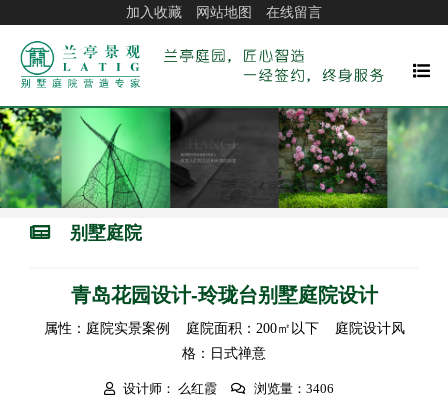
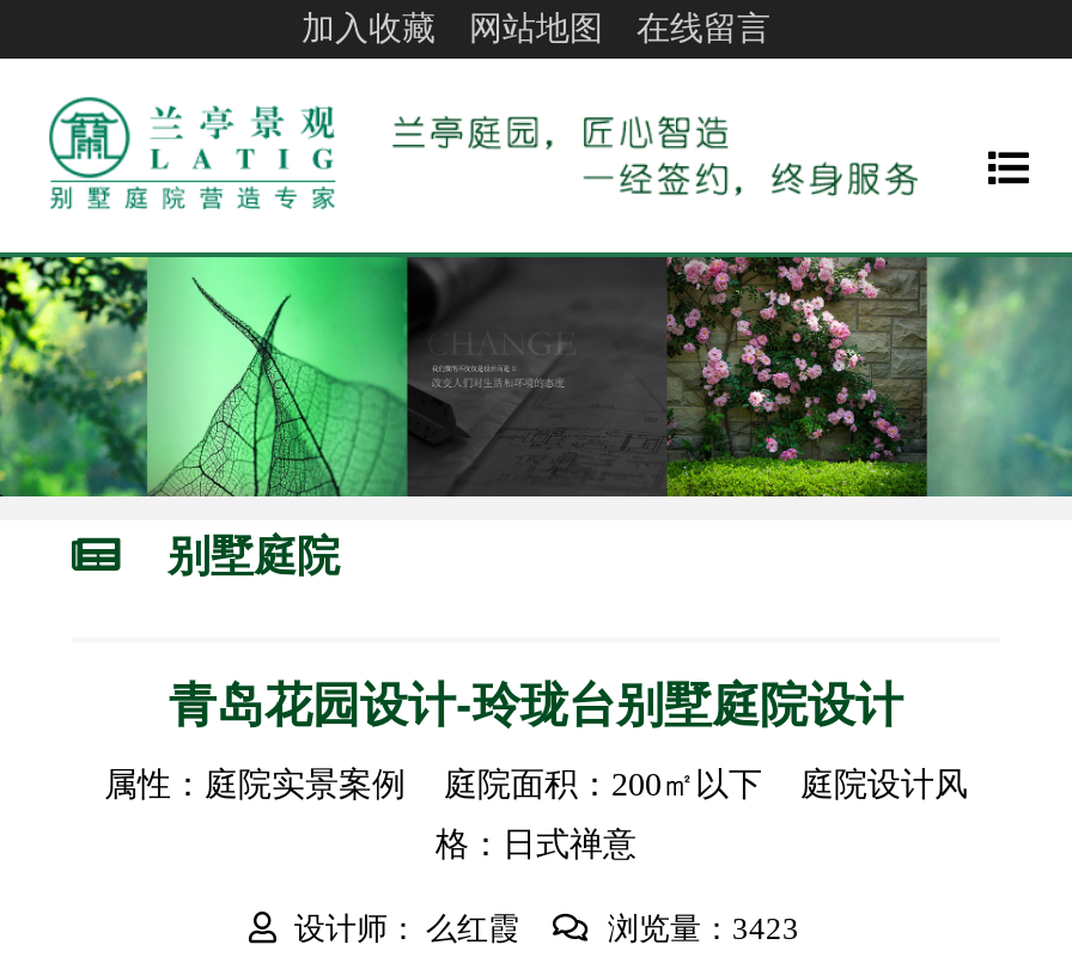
- 浏览量：3406
+ 浏览量：3423
